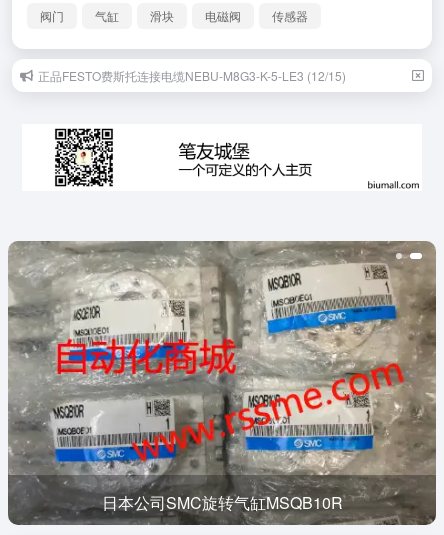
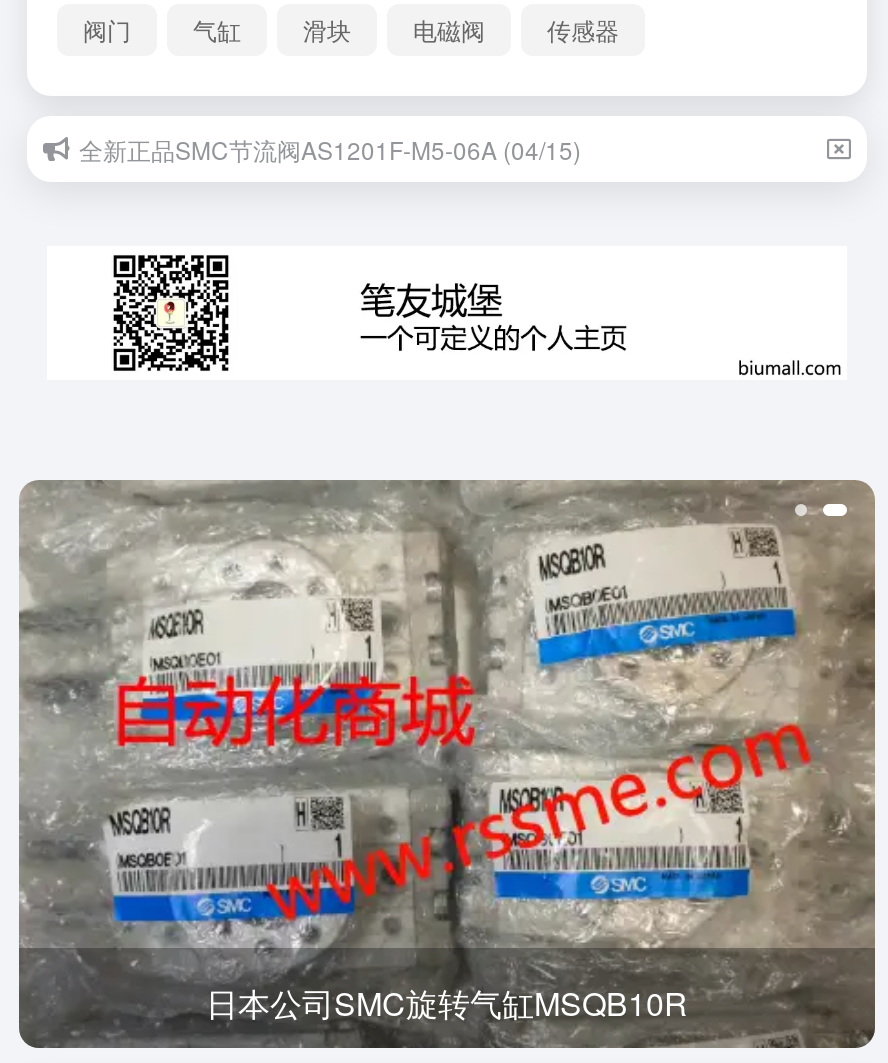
- 正品FESTO费斯托连接电缆NEBU-M8G3-K-5-LE3 (12/15)
+ 全新正品SMC节流阀AS1201F-M5-06A (04/15)
